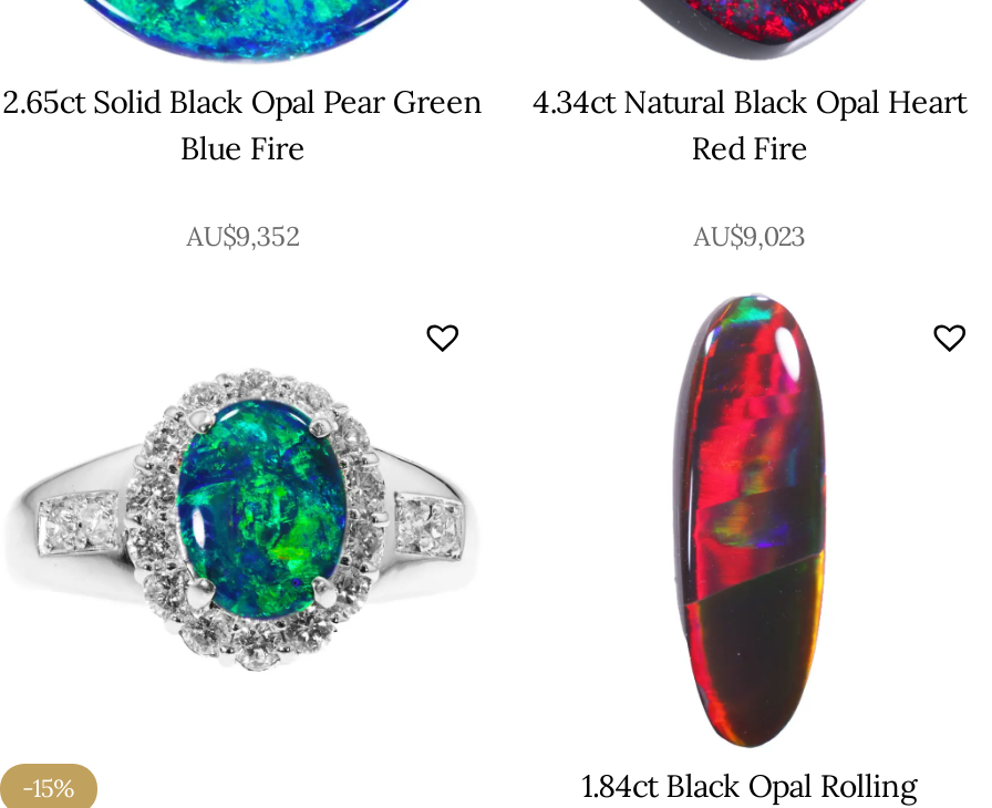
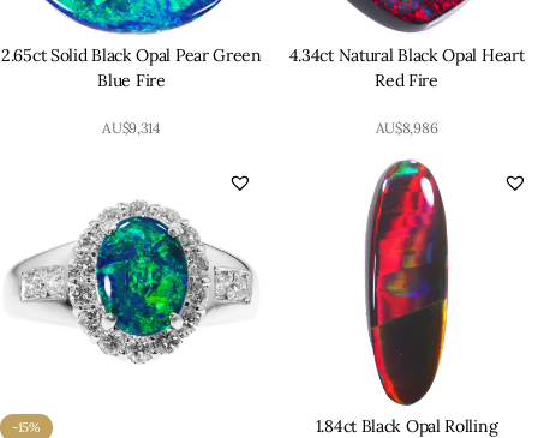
- AU$9,352
+ AU$9,314

- AU$9,023
+ AU$8,986
